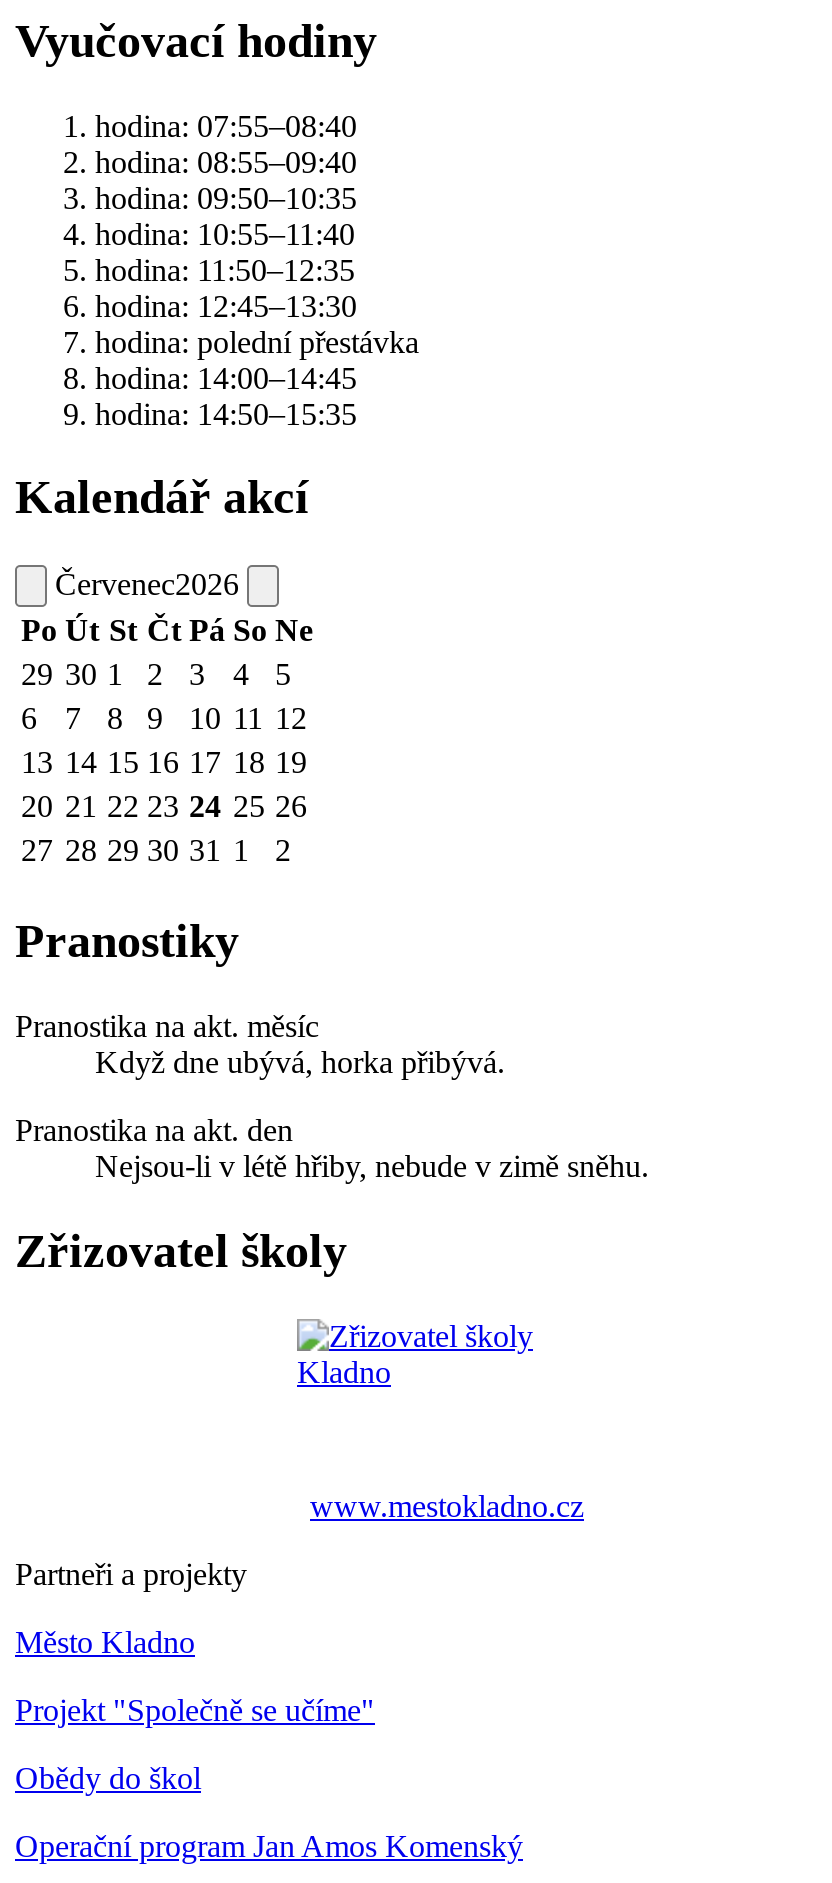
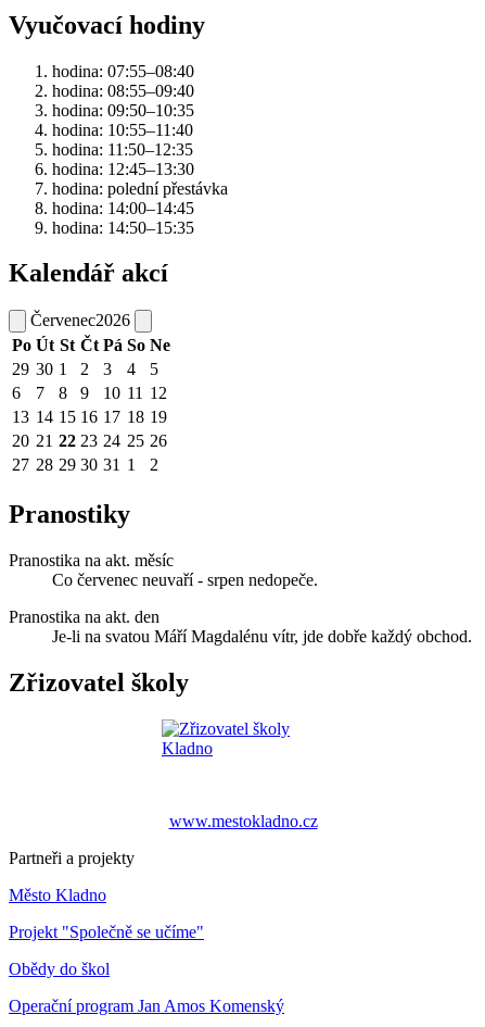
- Když dne ubývá, horka přibývá.
+ Co červenec neuvaří - srpen nedopeče.

- Nejsou-li v létě hřiby, nebude v zimě sněhu.
+ Je-li na svatou Máří Magdalénu vítr, jde dobře každý obchod.
